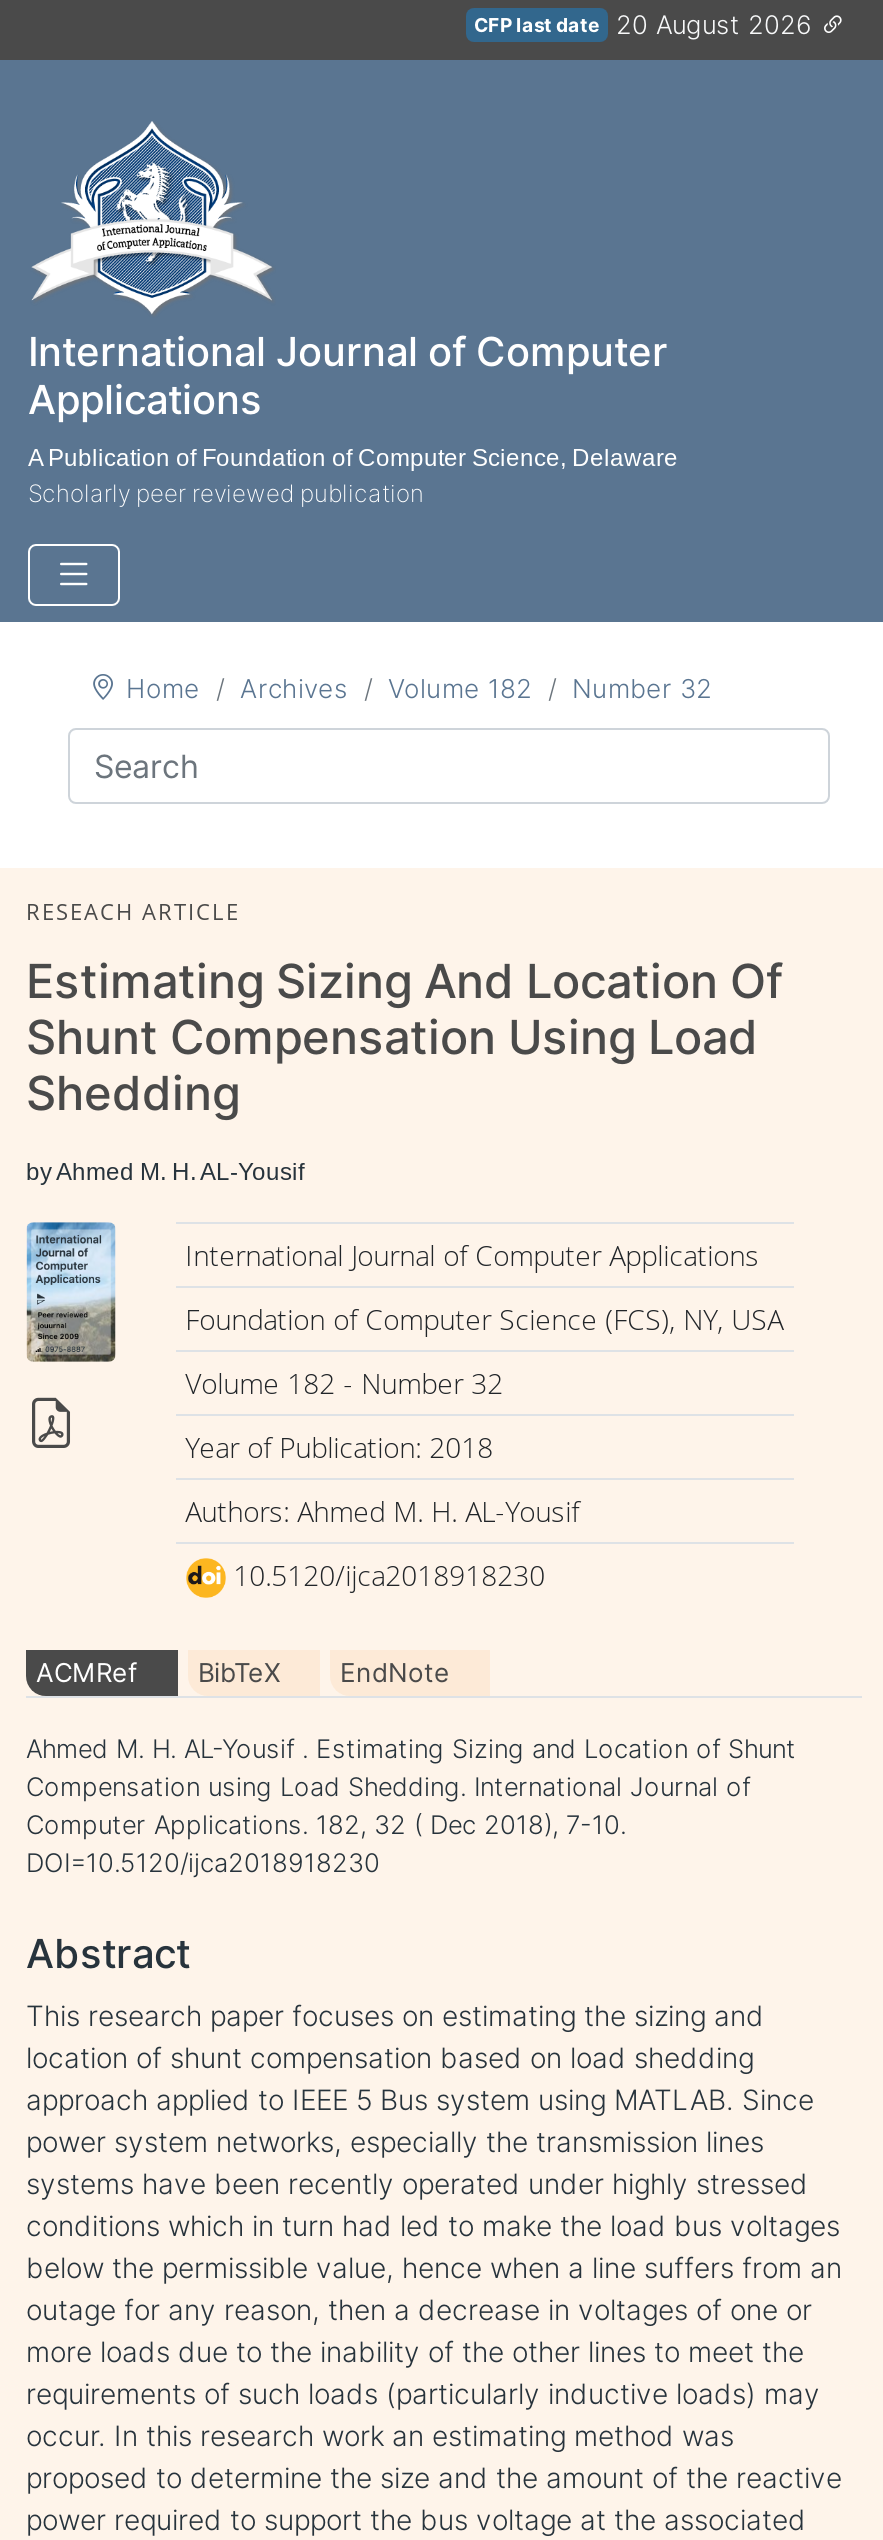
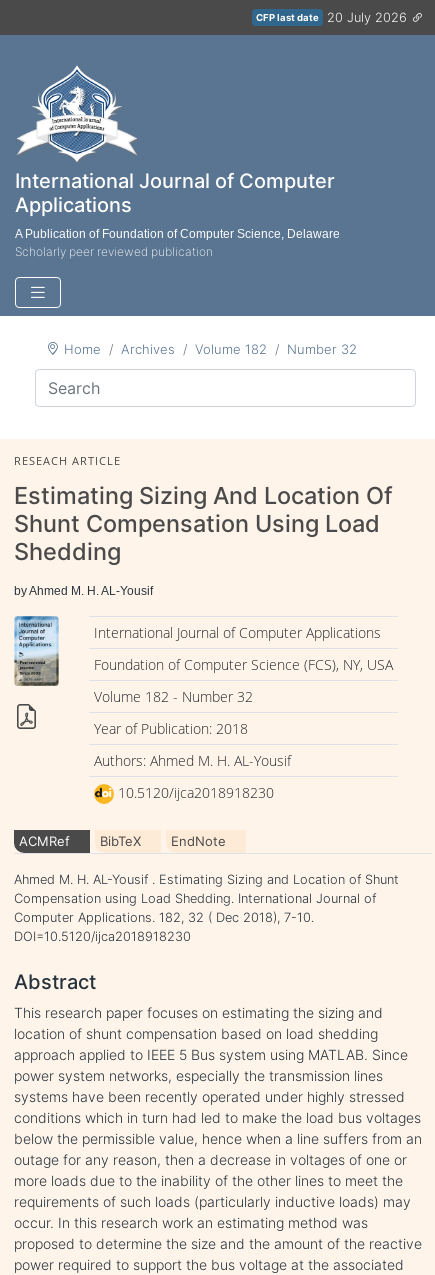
- CFP last date 20 August 2026
+ CFP last date 20 July 2026
